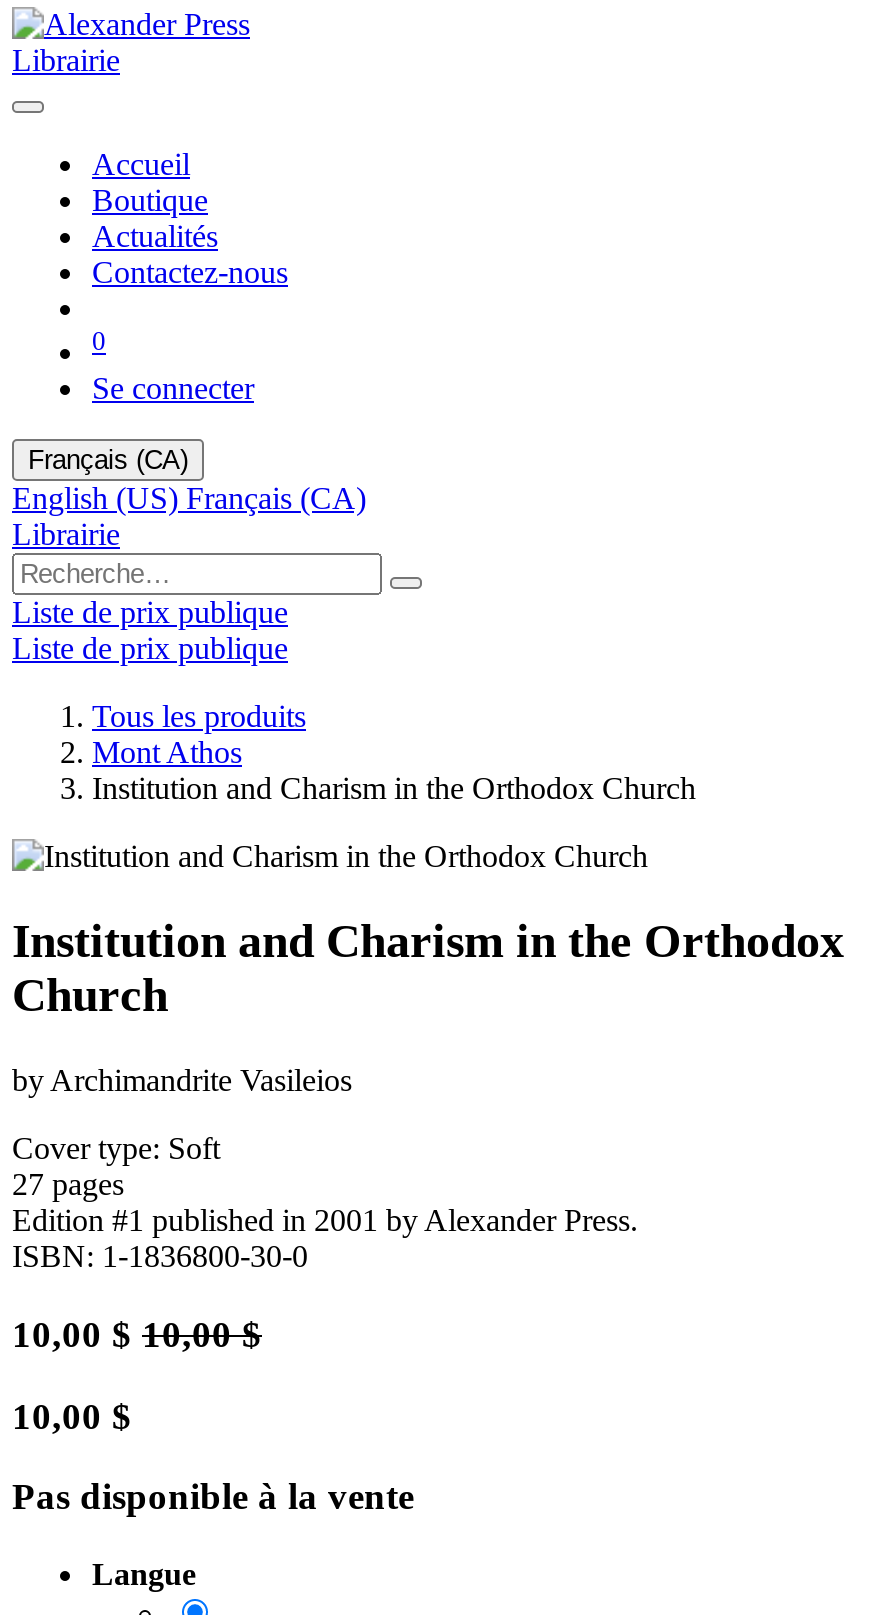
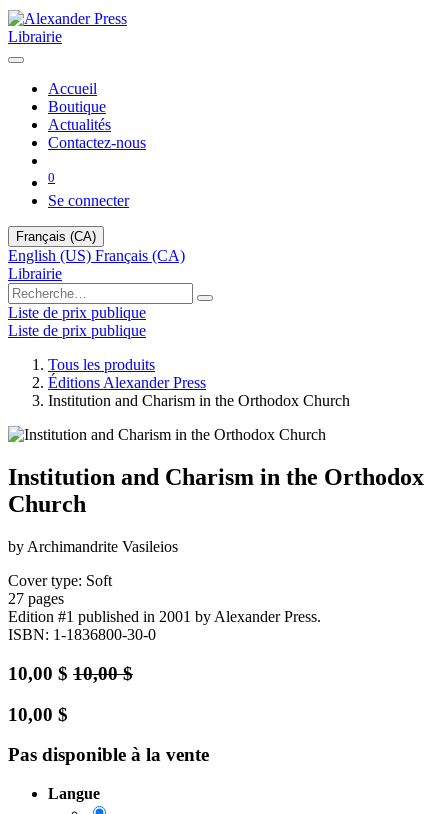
- Mont Athos
+ Éditions Alexander Press
